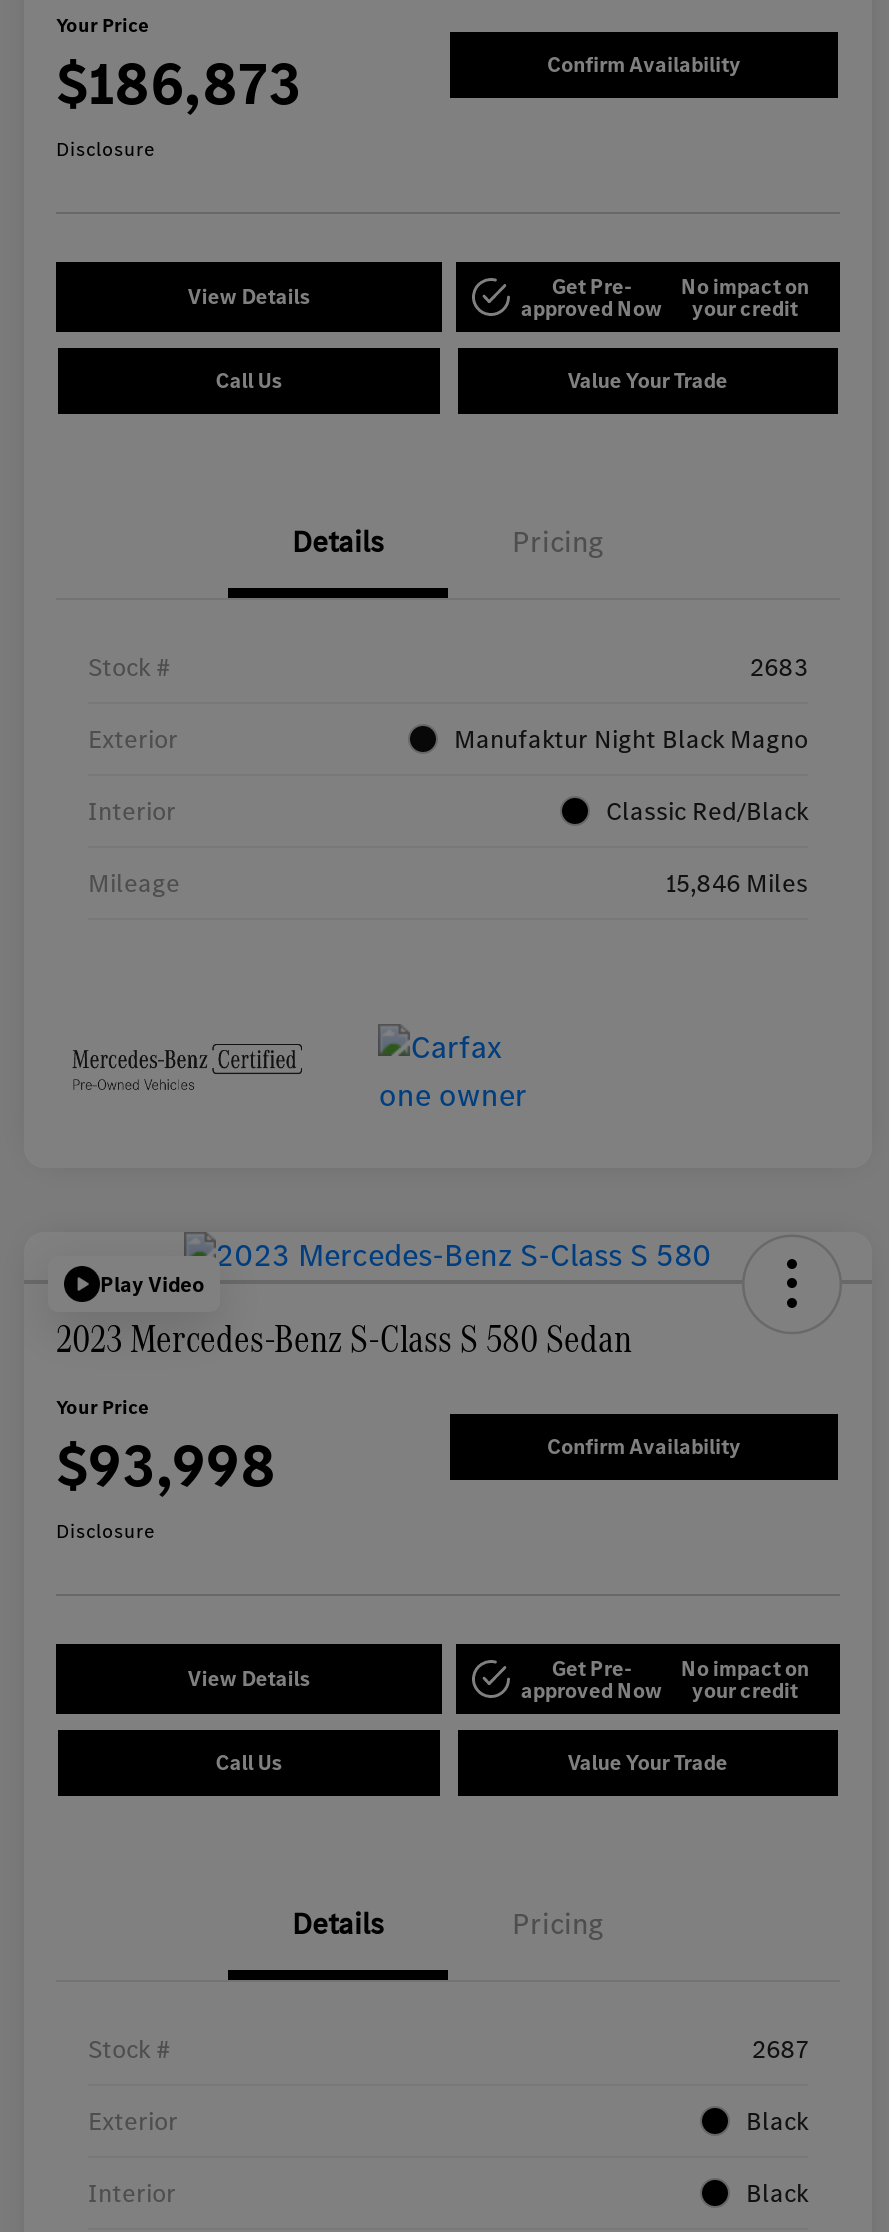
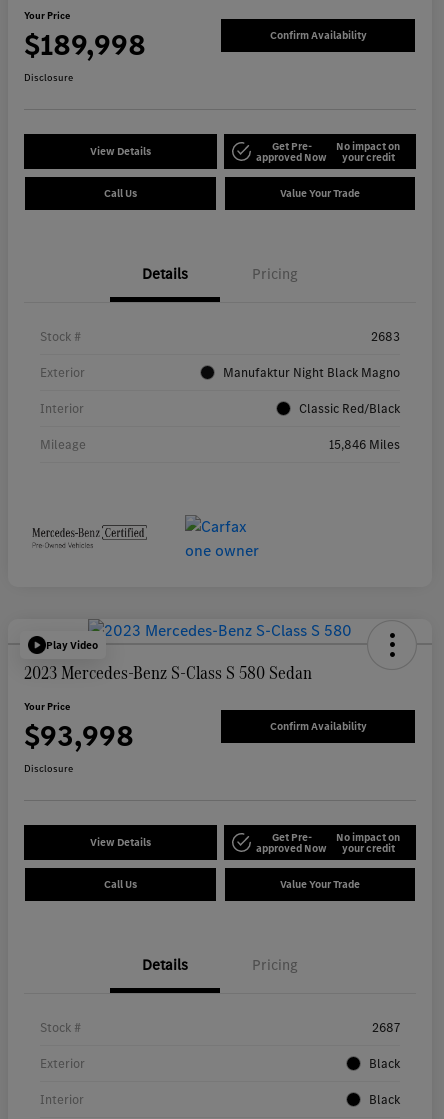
- $186,873
+ $189,998
